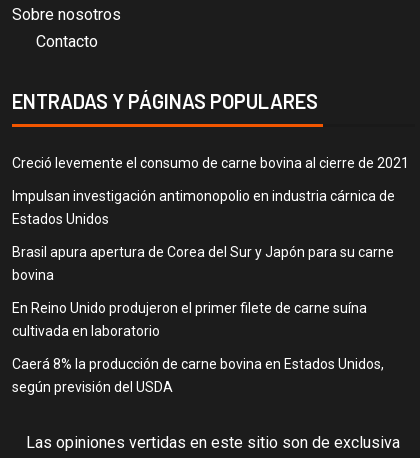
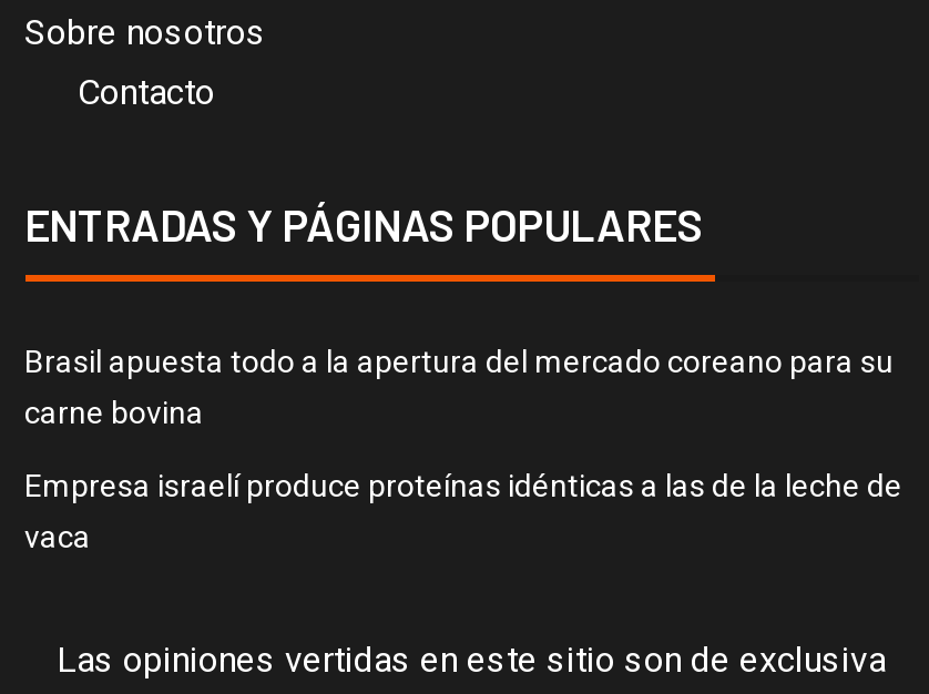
- Creció levemente el consumo de carne bovina al cierre de 2021
- Impulsan investigación antimonopolio en industria cárnica de
- Estados Unidos
- Brasil apura apertura de Corea del Sur y Japón para su carne
- bovina
- En Reino Unido produjeron el primer filete de carne suína
- cultivada en laboratorio
- Caerá 8% la producción de carne bovina en Estados Unidos,
- según previsión del USDA
+ Brasil apuesta todo a la apertura del mercado coreano para su
+ carne bovina
+ Empresa israelí produce proteínas idénticas a las de la leche de
+ vaca
